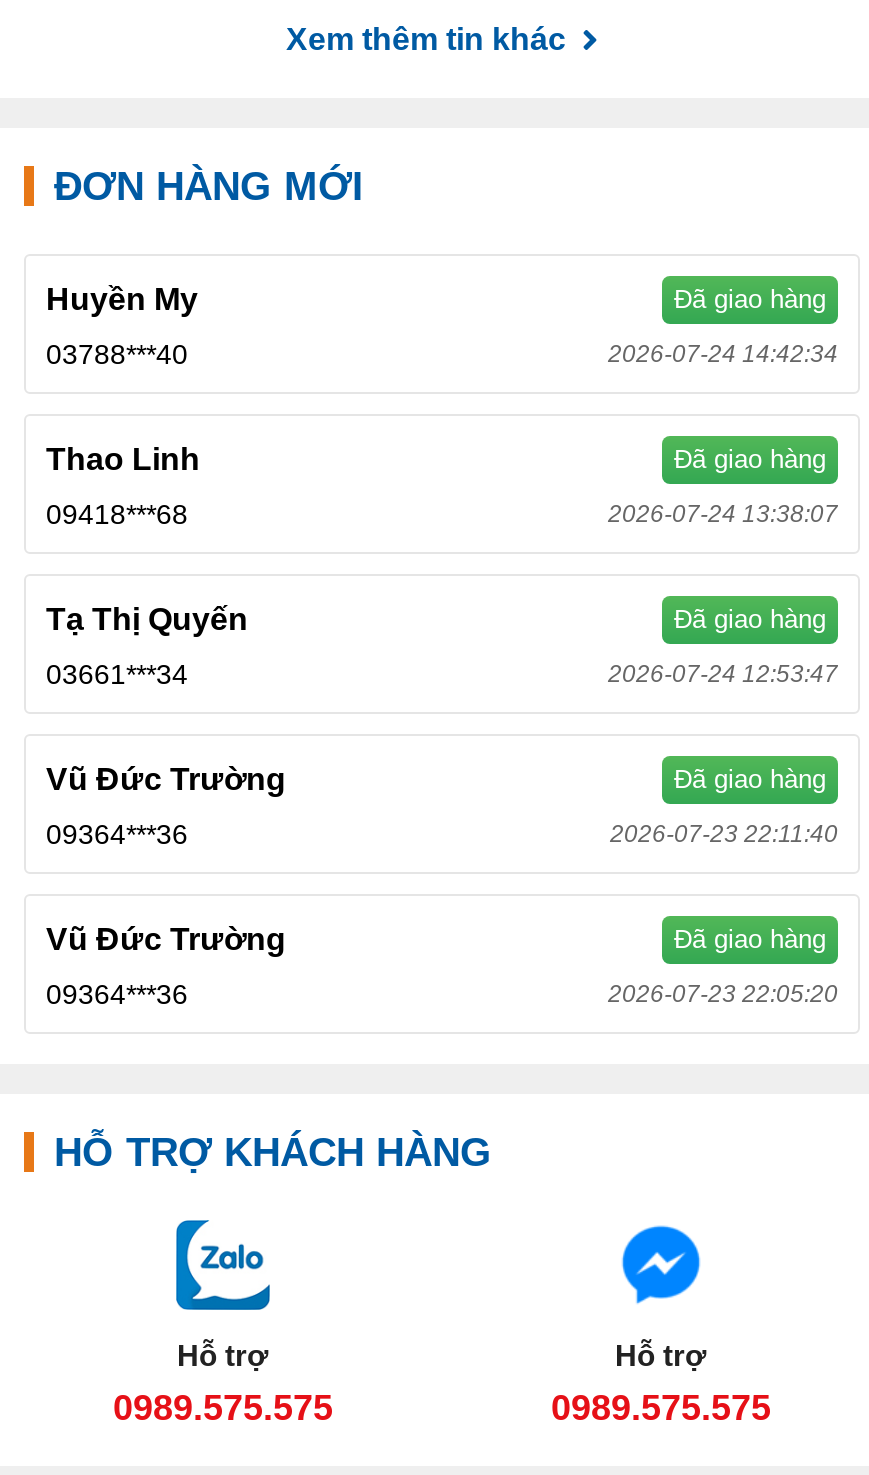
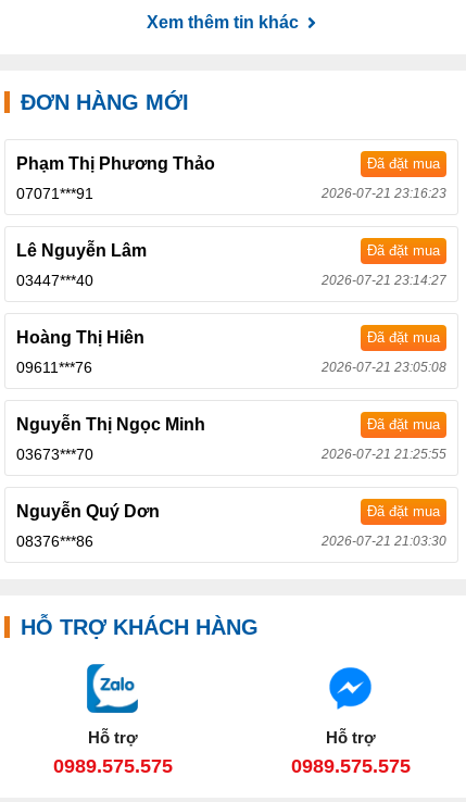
- Huyền My
- Đã giao hàng
+ Phạm Thị Phương Thảo
+ Đã đặt mua

- 03788***40
- 2026-07-24 14:42:34
+ 07071***91
+ 2026-07-21 23:16:23

- Thao Linh
- Đã giao hàng
+ Lê Nguyễn Lâm
+ Đã đặt mua

- 09418***68
- 2026-07-24 13:38:07
+ 03447***40
+ 2026-07-21 23:14:27

- Tạ Thị Quyến
- Đã giao hàng
+ Hoàng Thị Hiên
+ Đã đặt mua

- 03661***34
- 2026-07-24 12:53:47
+ 09611***76
+ 2026-07-21 23:05:08

- Vũ Đức Trường
- Đã giao hàng
+ Nguyễn Thị Ngọc Minh
+ Đã đặt mua

- 09364***36
- 2026-07-23 22:11:40
+ 03673***70
+ 2026-07-21 21:25:55

- Vũ Đức Trường
- Đã giao hàng
+ Nguyễn Quý Dơn
+ Đã đặt mua

- 09364***36
- 2026-07-23 22:05:20
+ 08376***86
+ 2026-07-21 21:03:30
